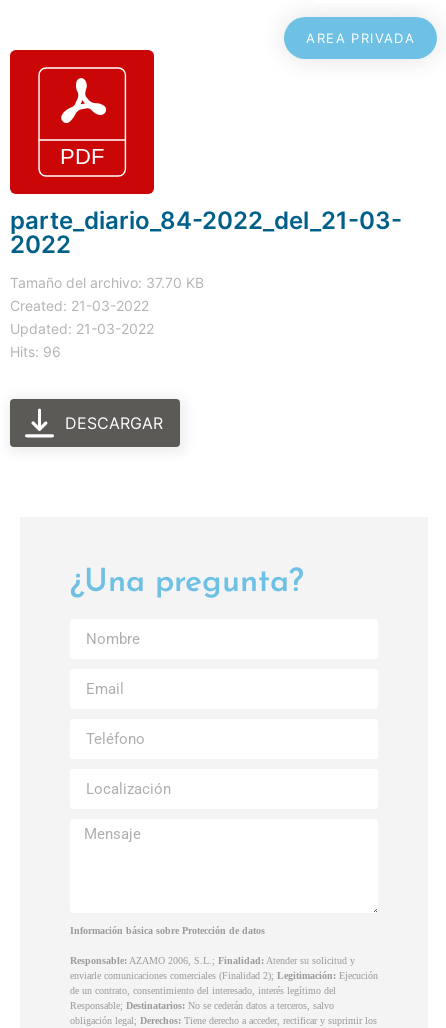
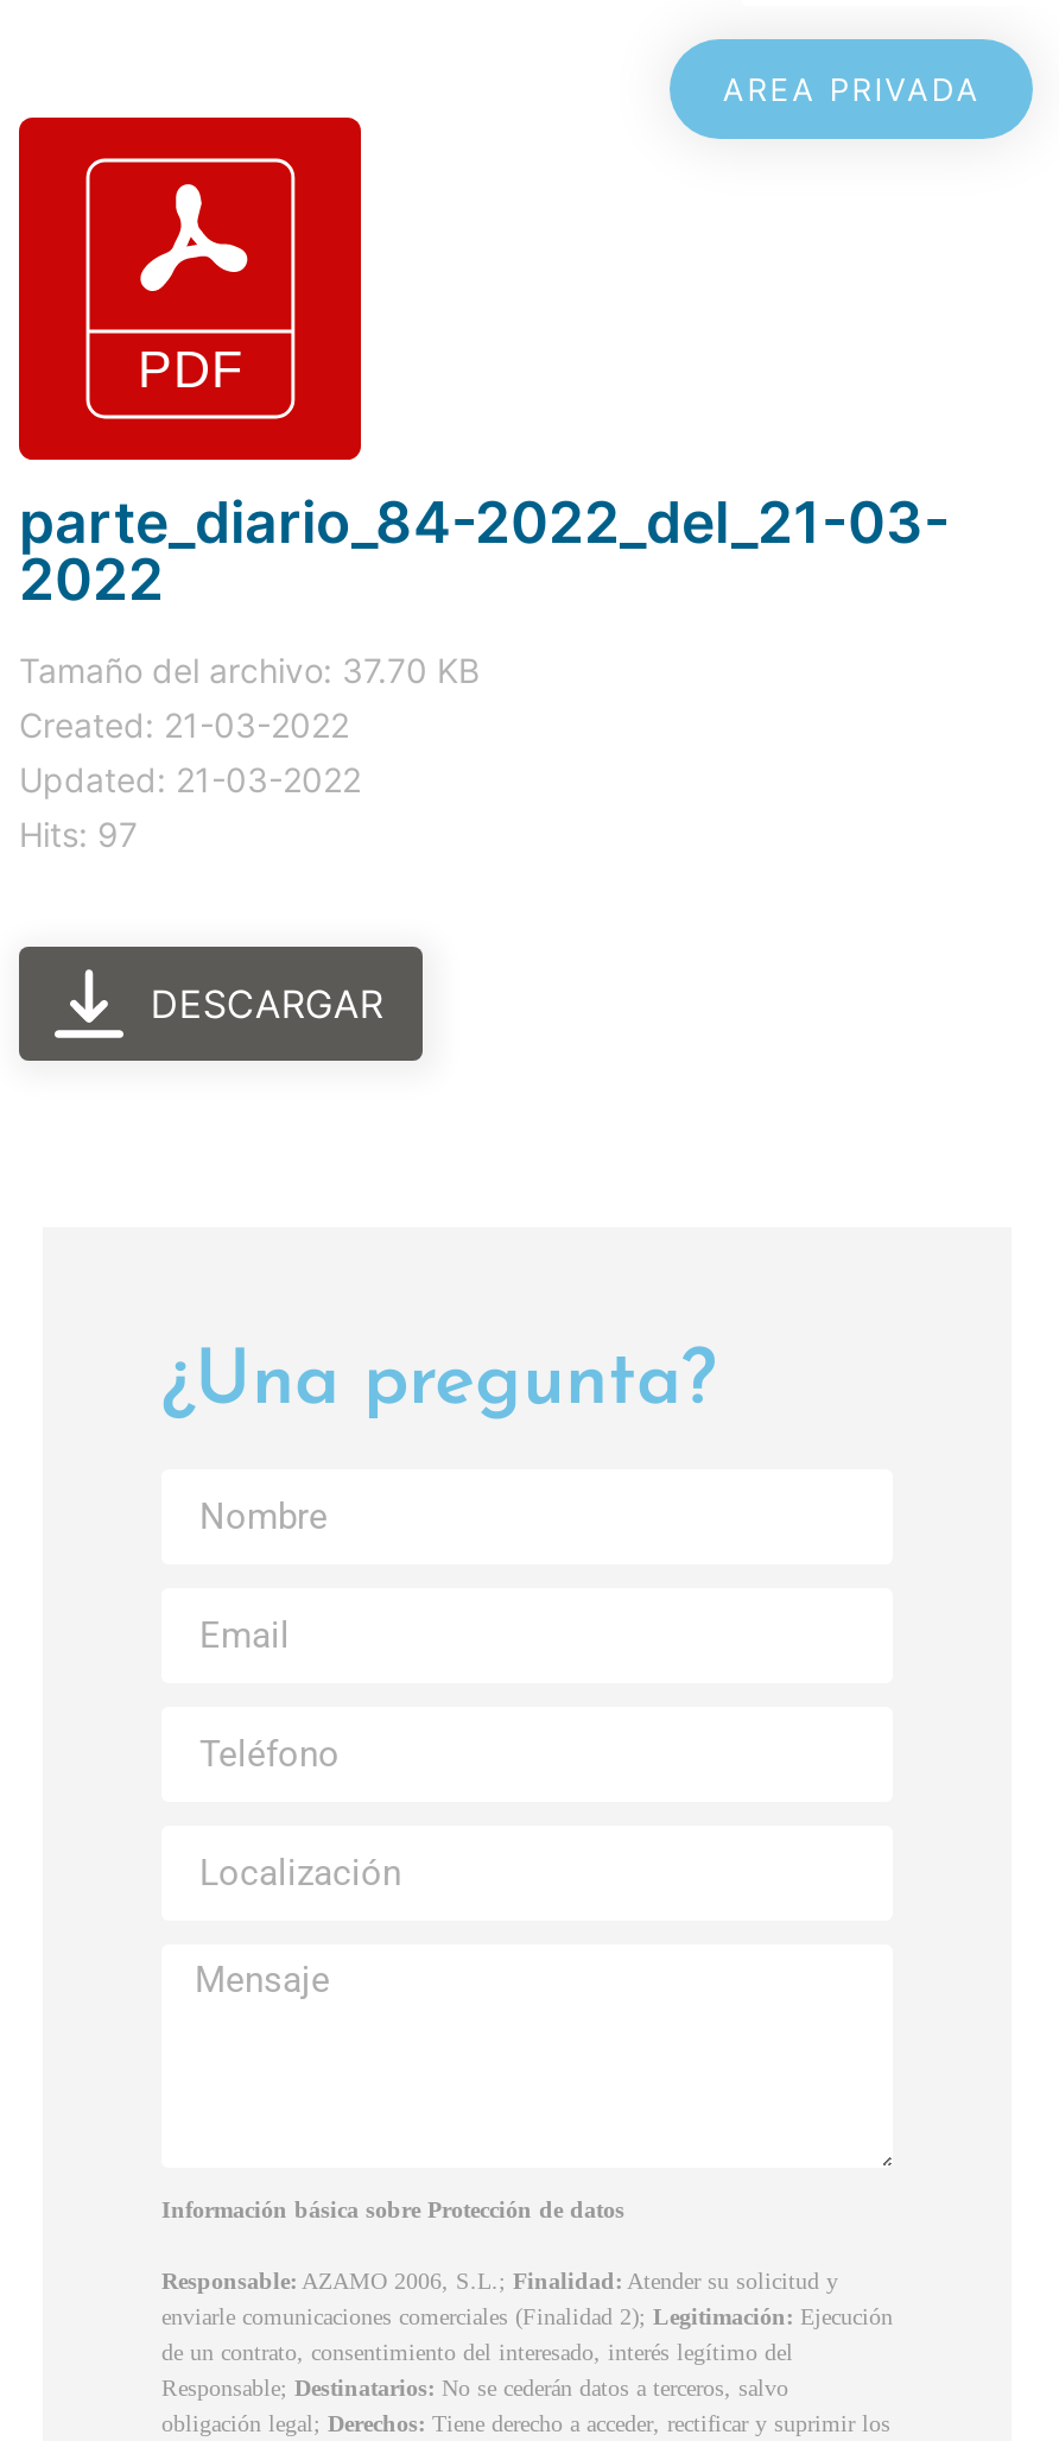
- Hits: 96
+ Hits: 97
